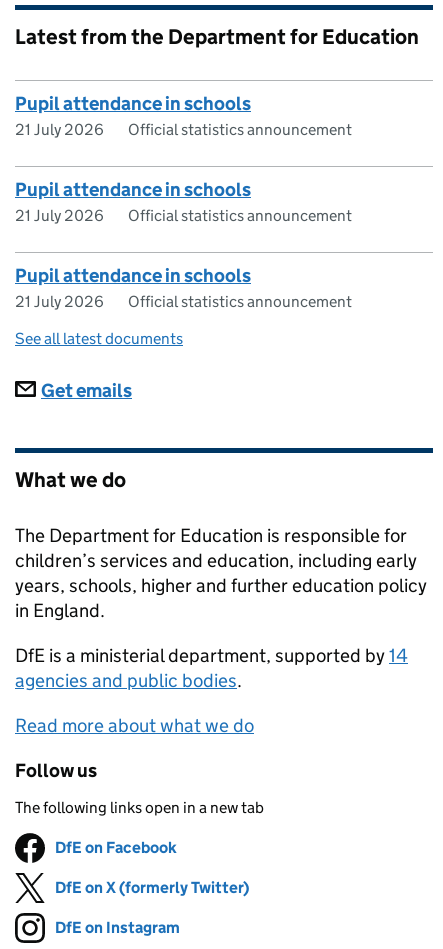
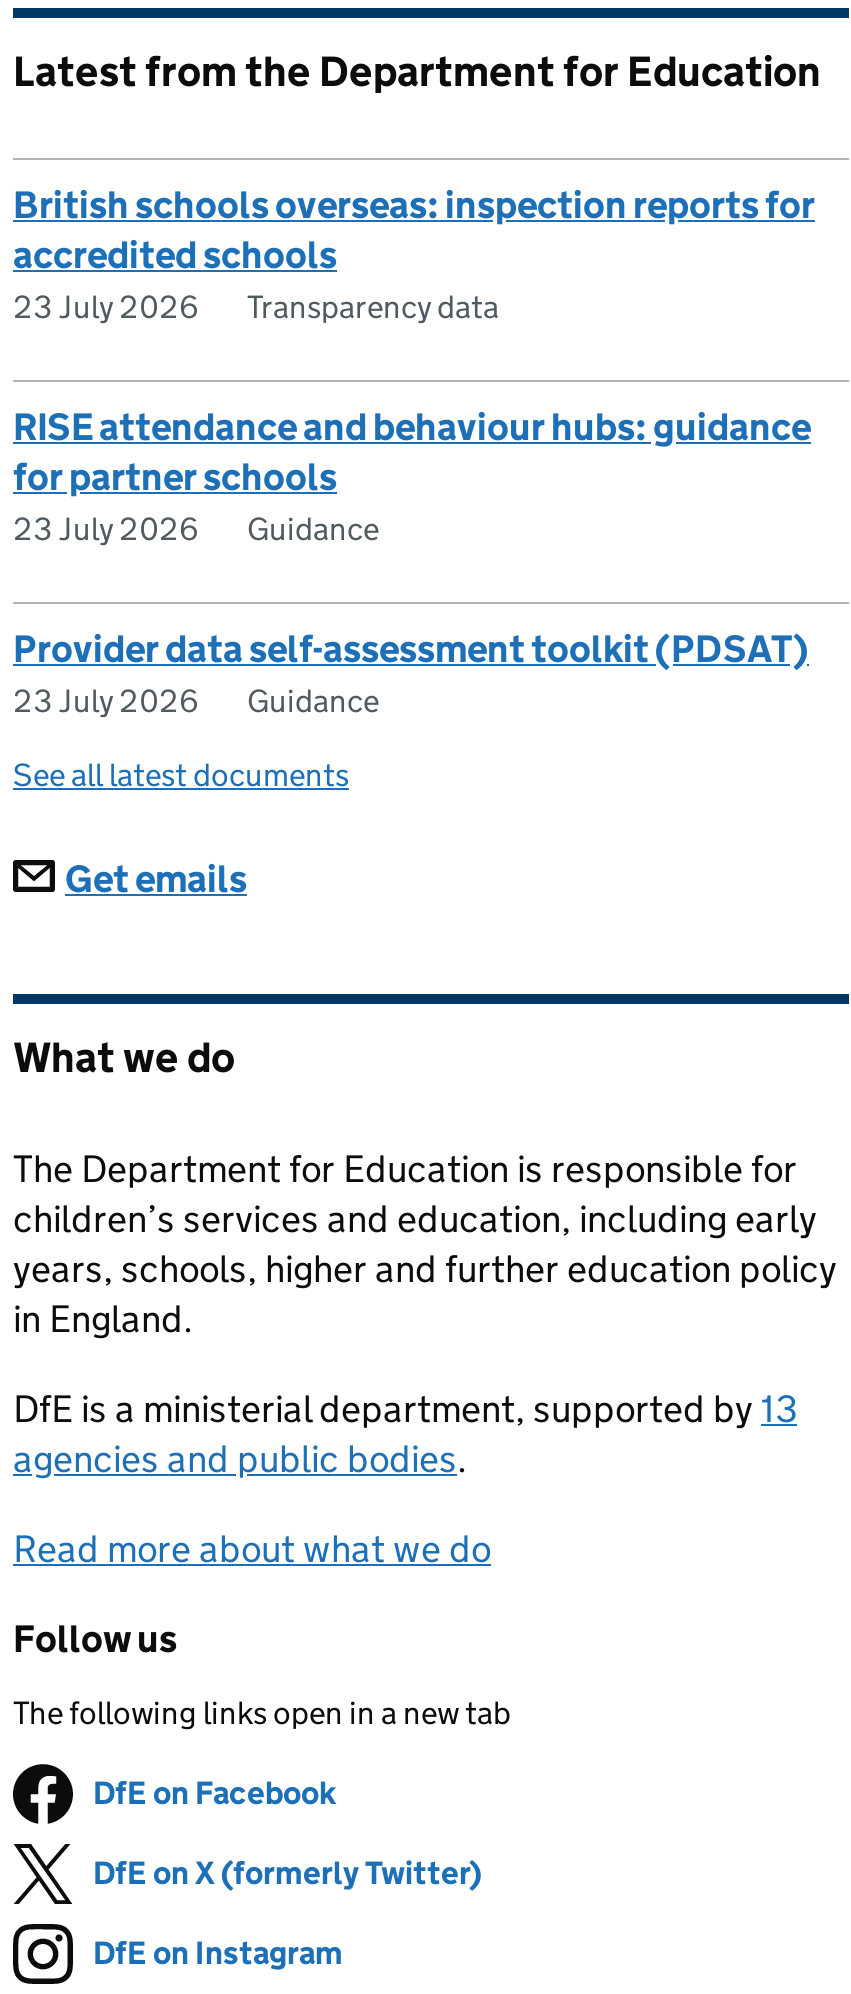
- Pupil attendance in schools
- 21 July 2026
- Official statistics announcement
+ British schools overseas: inspection reports for
+ accredited schools
+ 23 July 2026
+ Transparency data

- Pupil attendance in schools
- 21 July 2026
- Official statistics announcement
+ RISE attendance and behaviour hubs: guidance
+ for partner schools
+ 23 July 2026
+ Guidance

- Pupil attendance in schools
- 21 July 2026
- Official statistics announcement
+ Provider data self-assessment toolkit (PDSAT)
+ 23 July 2026
+ Guidance

- DfE is a ministerial department, supported by 14
+ DfE is a ministerial department, supported by 13
